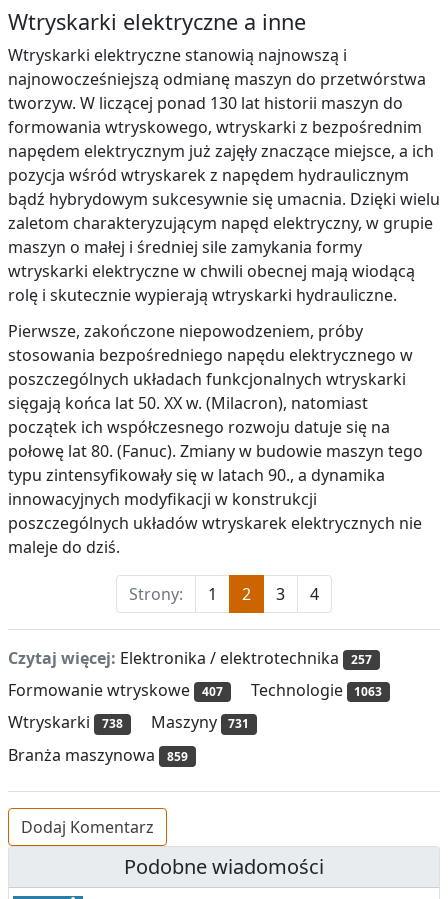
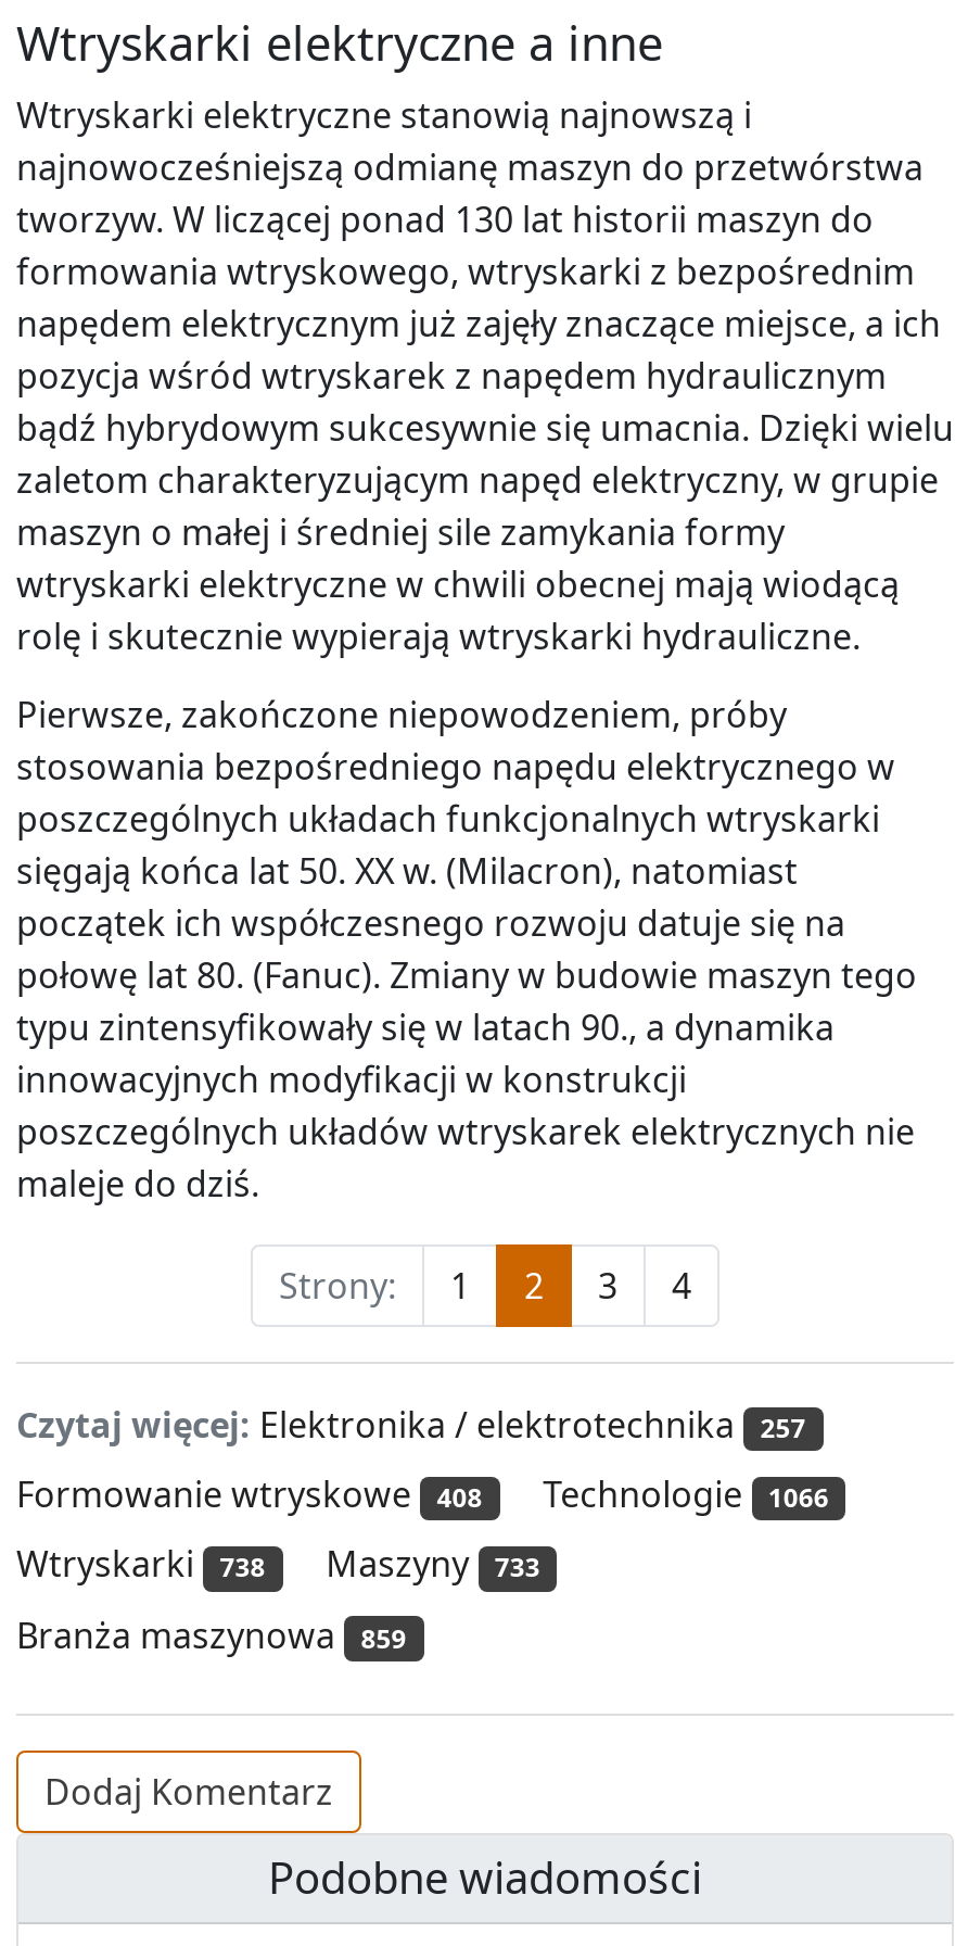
- 407
+ 408

- 1063
+ 1066

- Wtryskarki 738 Maszyny 731
+ Wtryskarki 738 Maszyny 733
